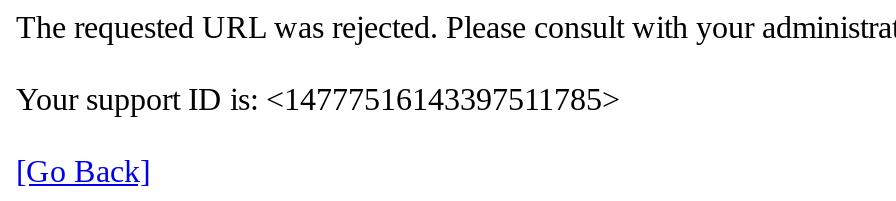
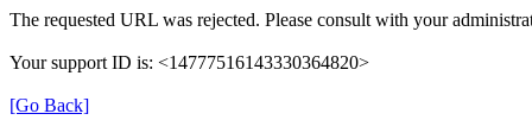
- Your support ID is: <14777516143397511785>
+ Your support ID is: <14777516143330364820>
